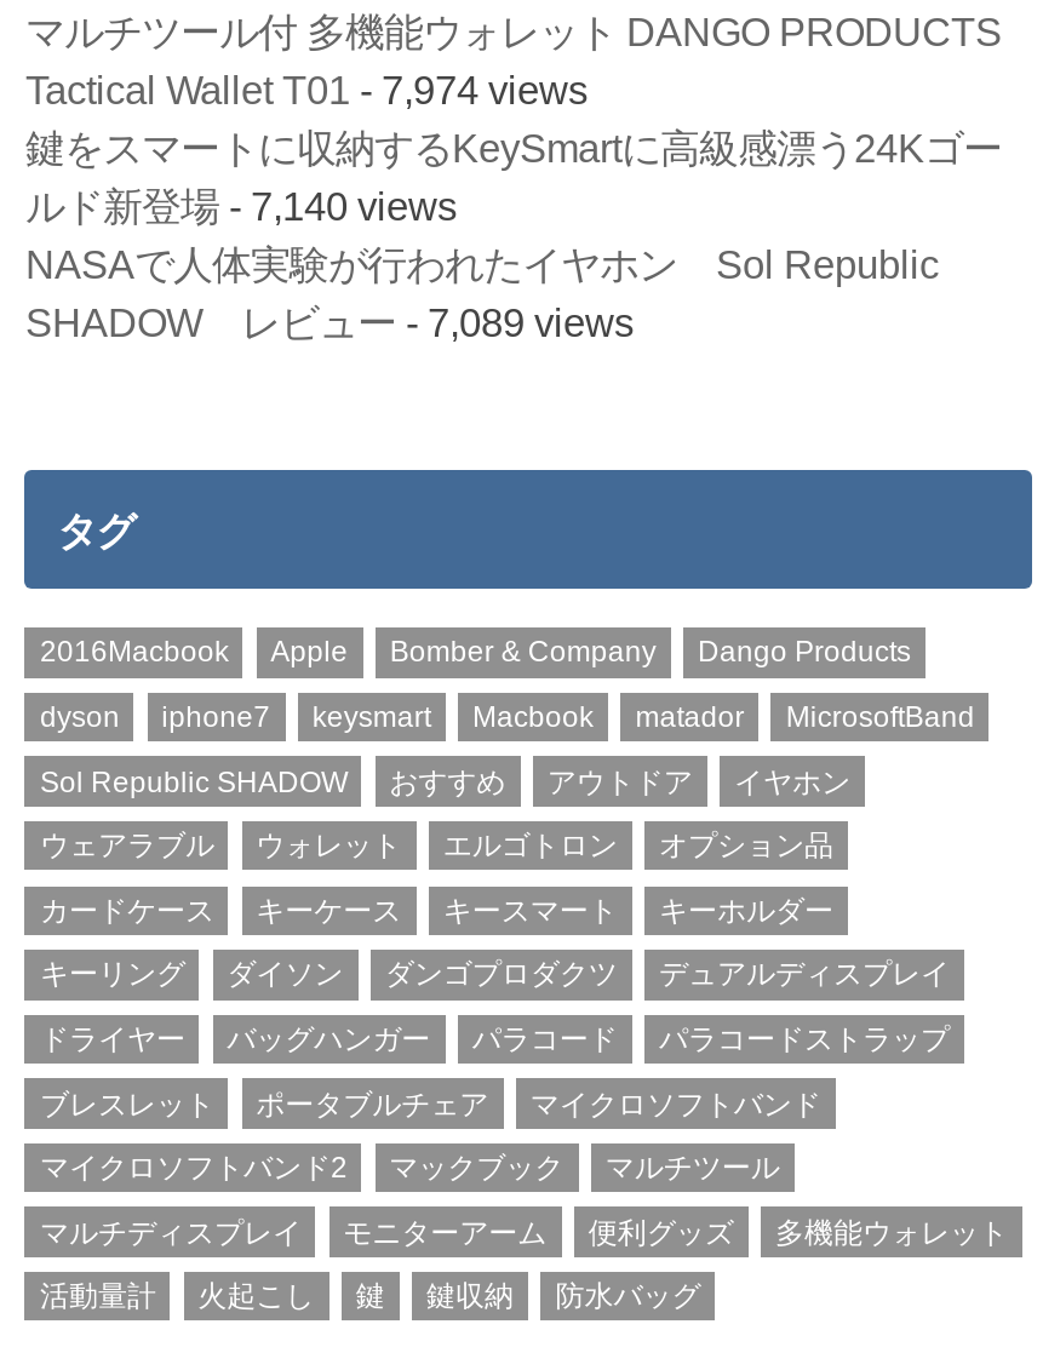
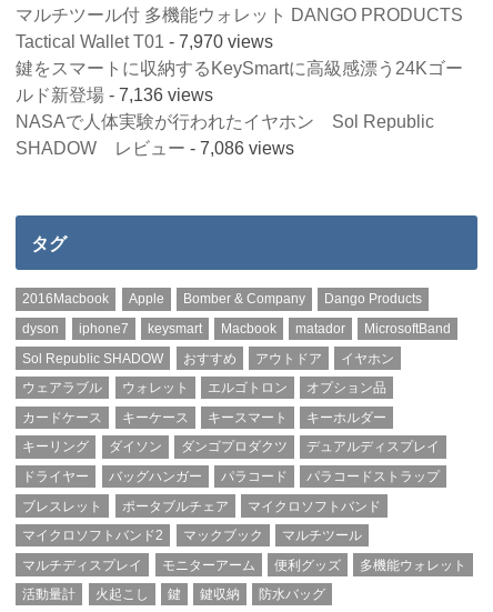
- Tactical Wallet T01 - 7,974 views
+ Tactical Wallet T01 - 7,970 views

- ルド新登場- 7,140 views
+ ルド新登場- 7,136 views

- SHADOW レビュー- 7,089 views
+ SHADOW レビュー- 7,086 views
